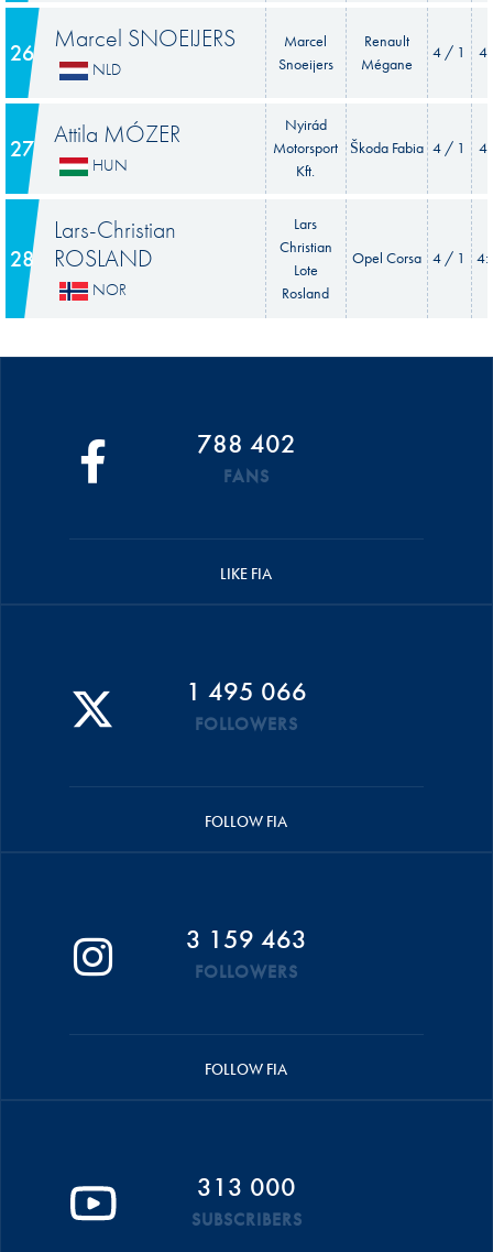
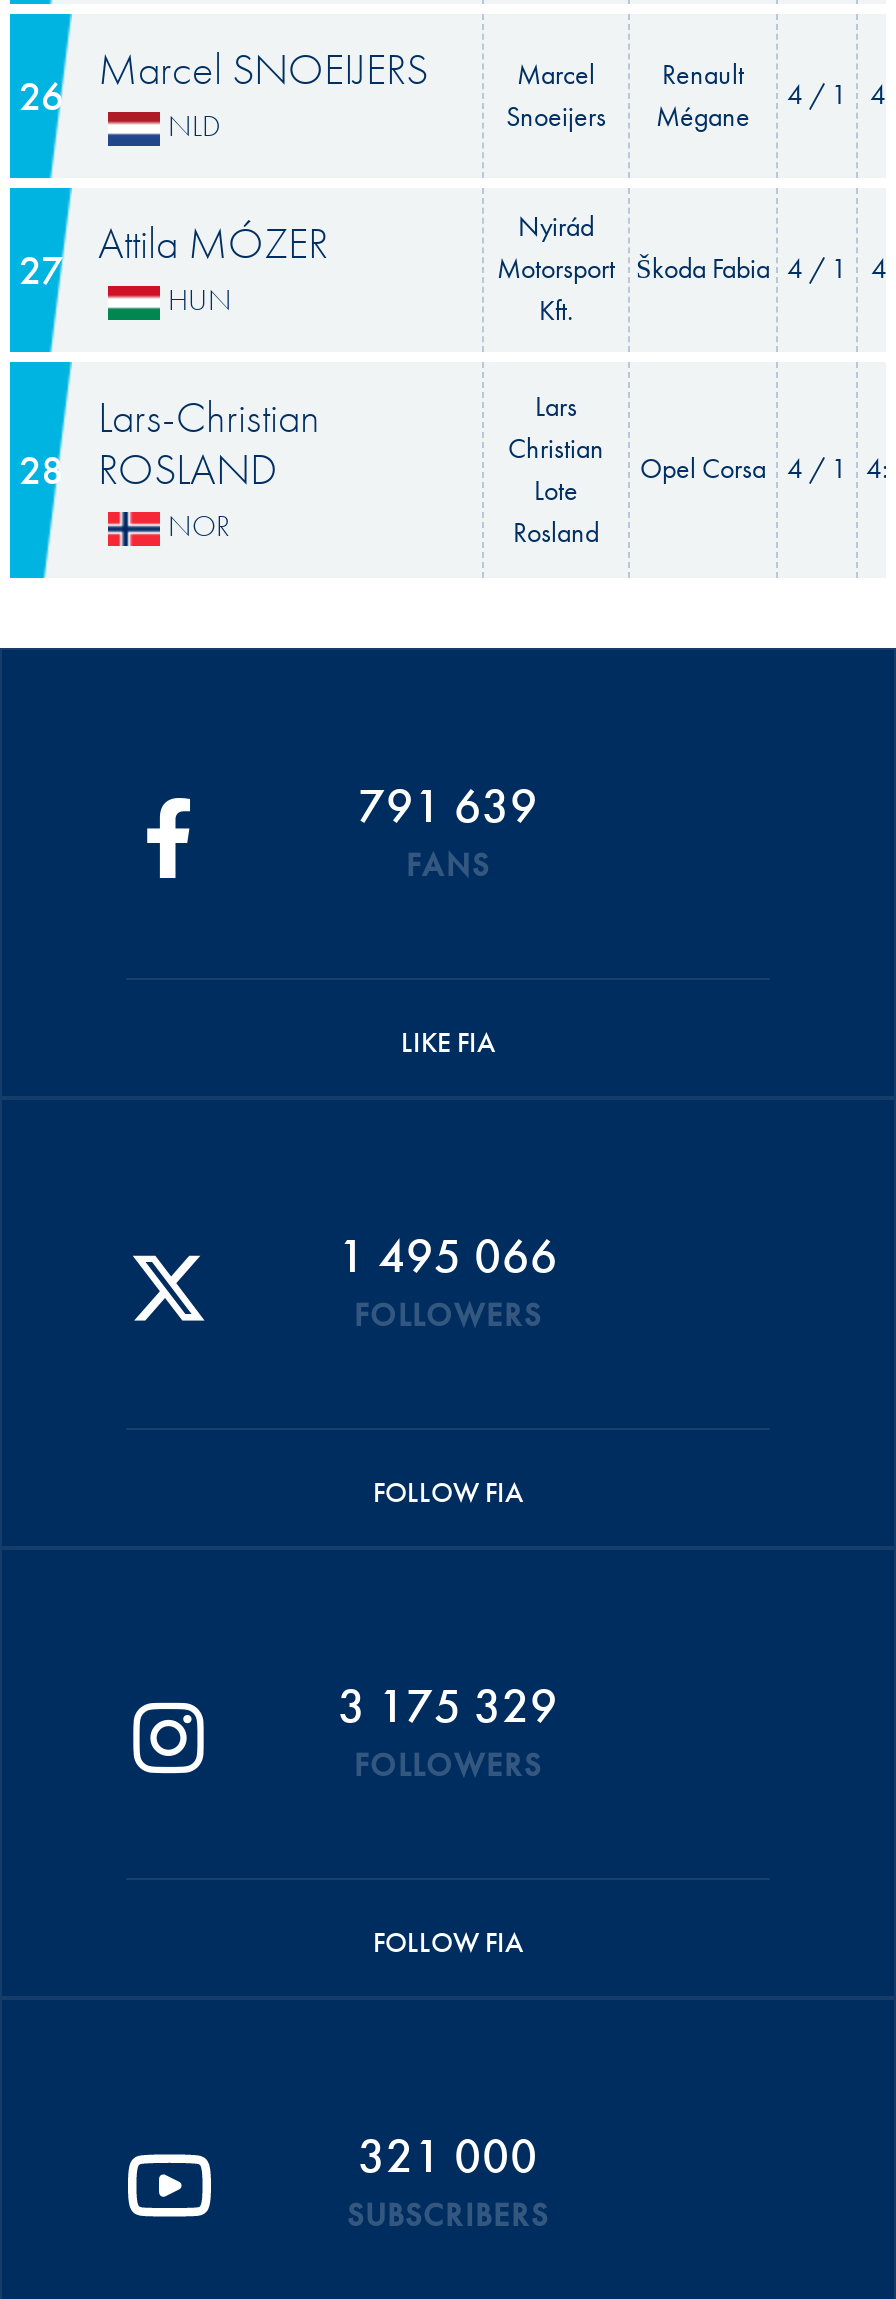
- 788 402
+ 791 639

- 3 159 463
+ 3 175 329

- 313 000
+ 321 000
